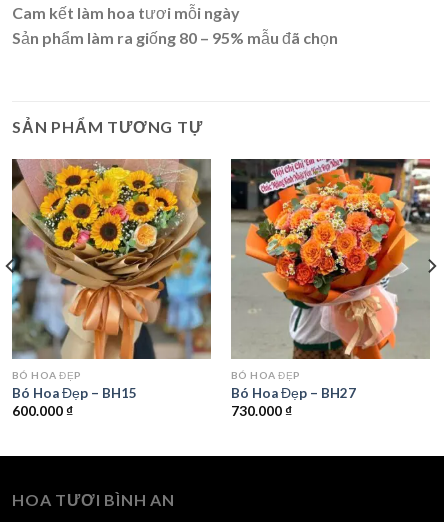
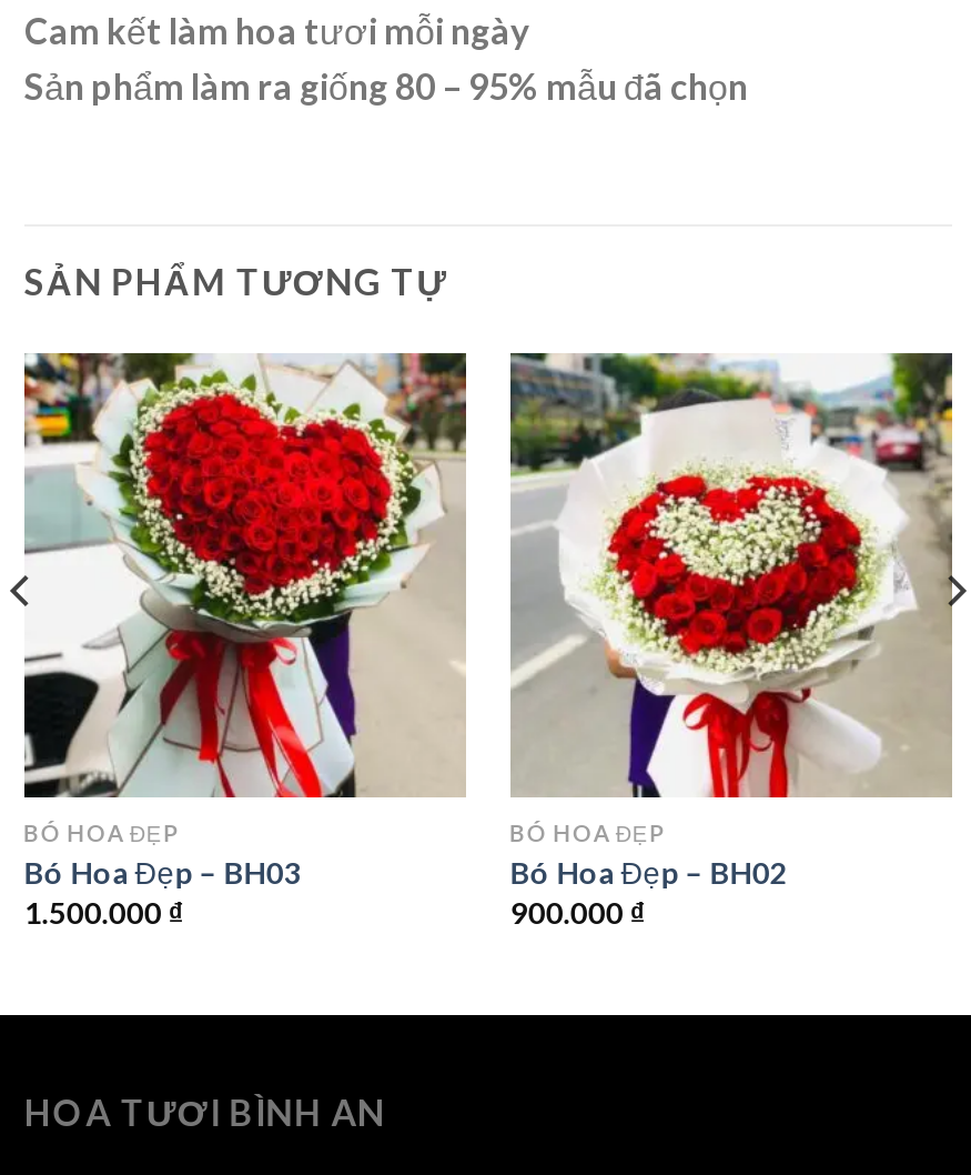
- [image]
- Bó Hoa Đẹp – BH15
+ [image]
+ Bó Hoa Đẹp – BH03

- [image]
- Bó Hoa Đẹp – BH27
+ [image]
+ Bó Hoa Đẹp – BH02

- 600.000 ₫
+ 1.500.000 ₫

- 730.000 ₫
+ 900.000 ₫
